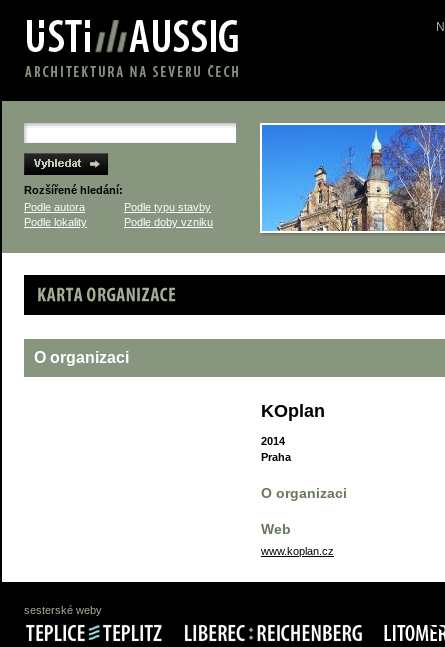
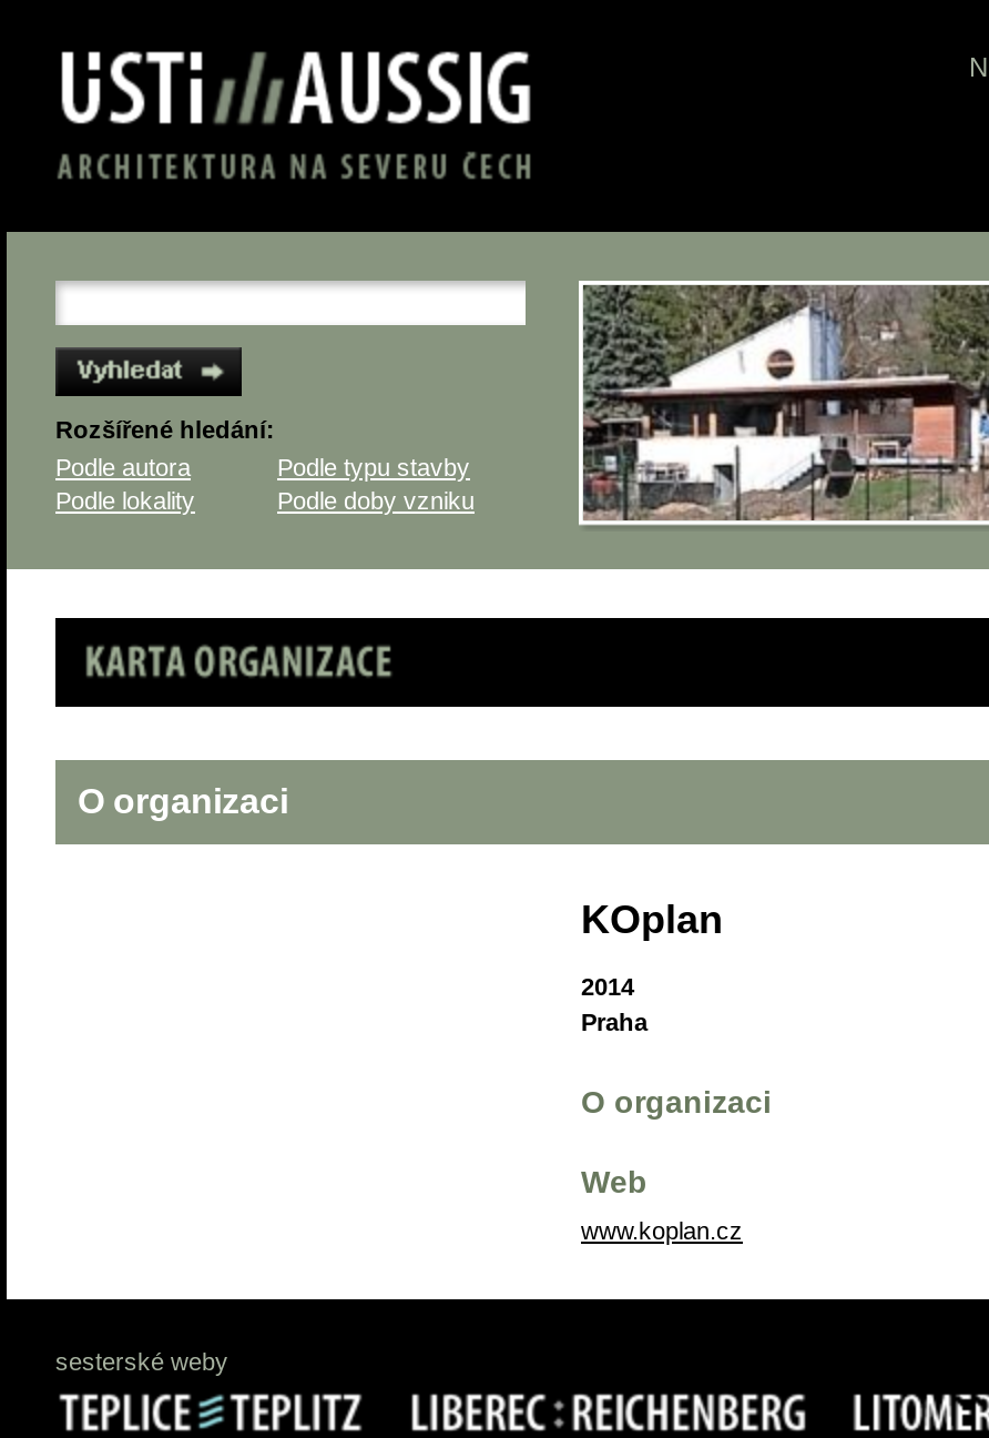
- [image]
+ [image]
